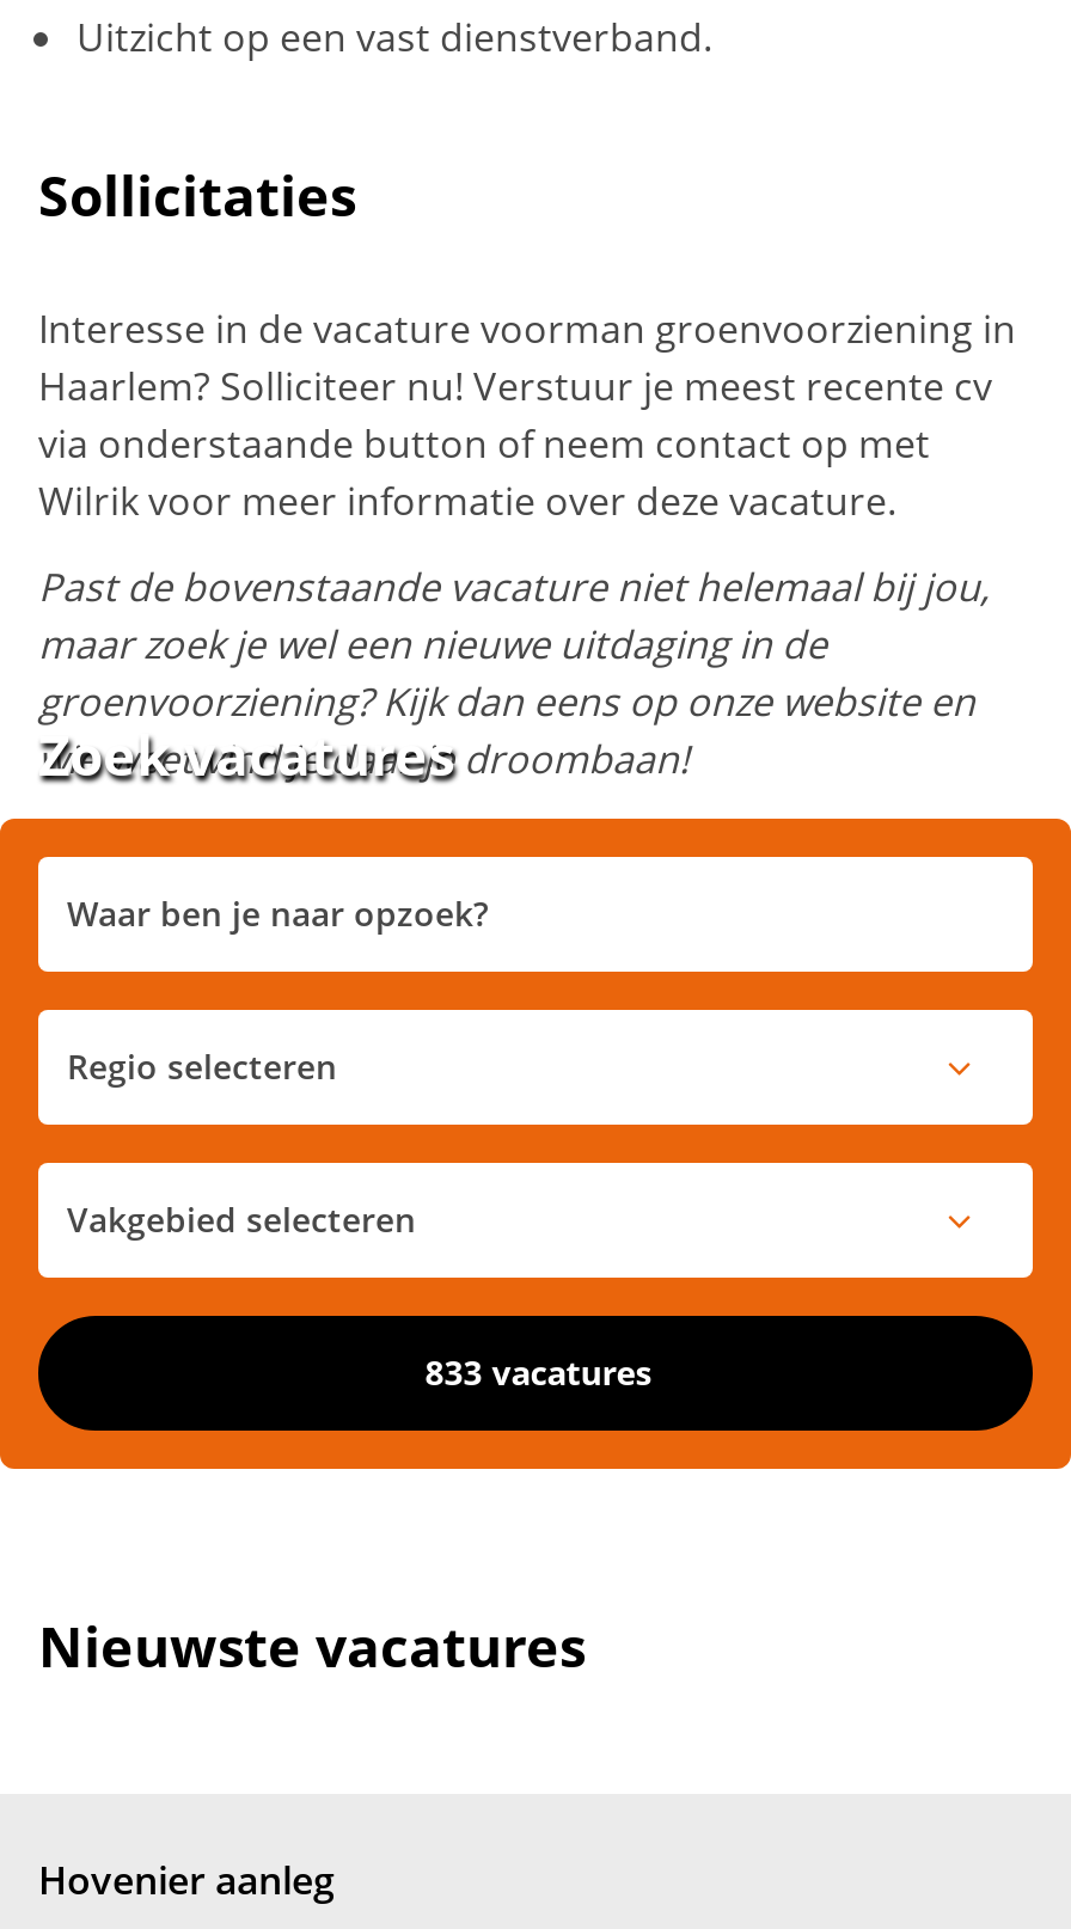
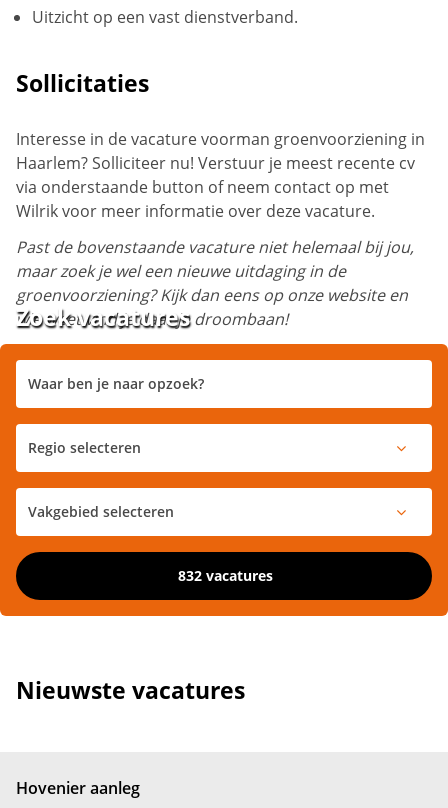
- 833 vacatures
+ 832 vacatures
